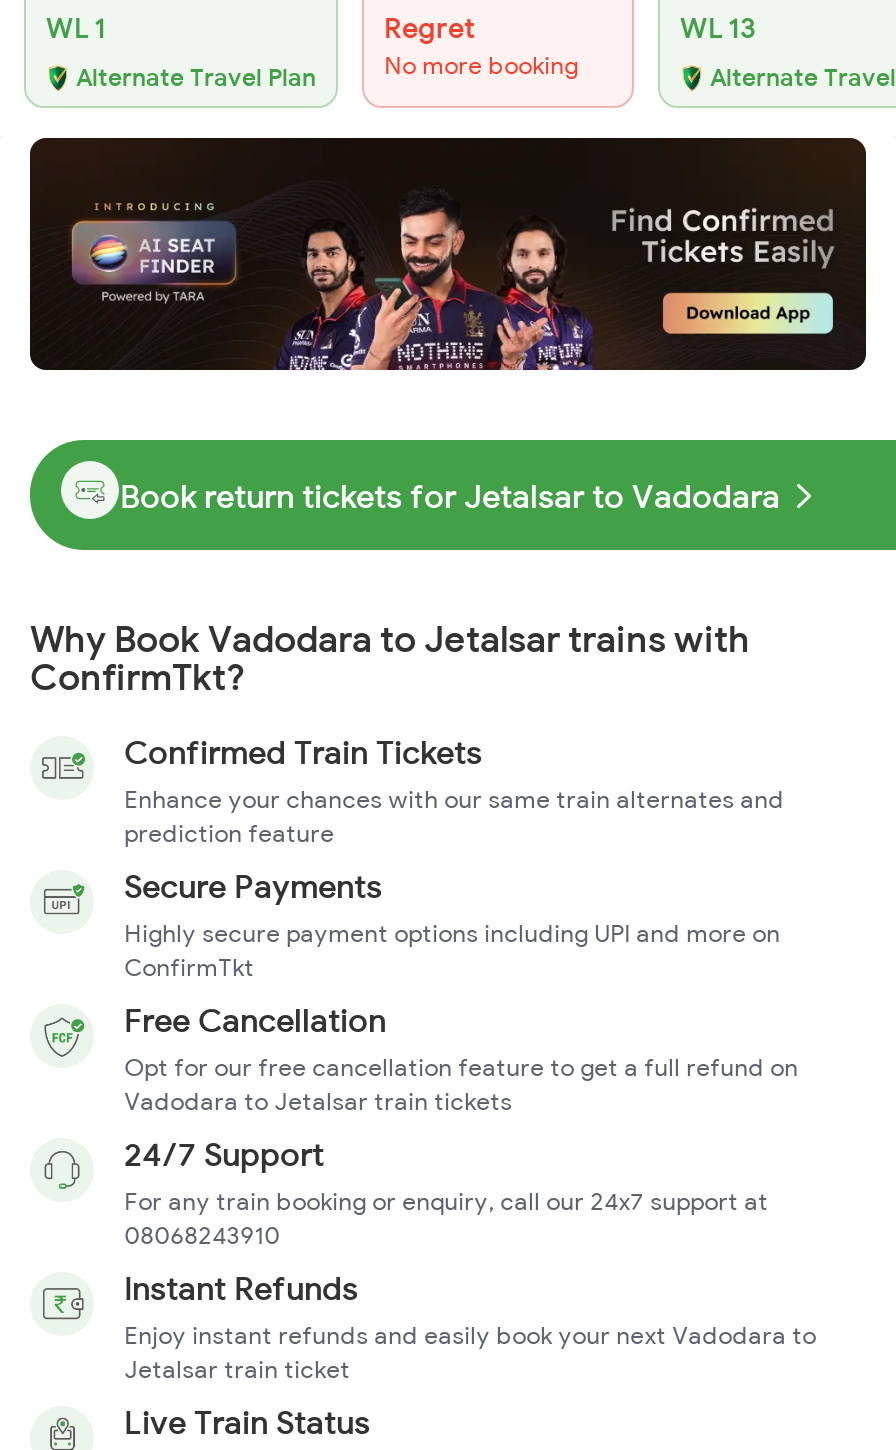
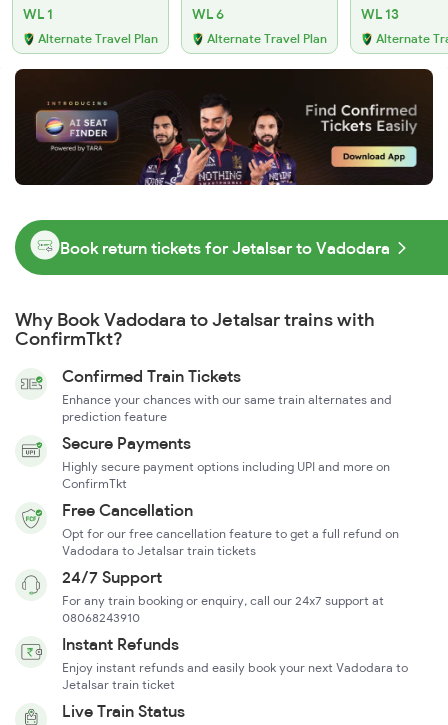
- Regret
- No more booking
+ WL 6
+ Alternate Travel Plan
